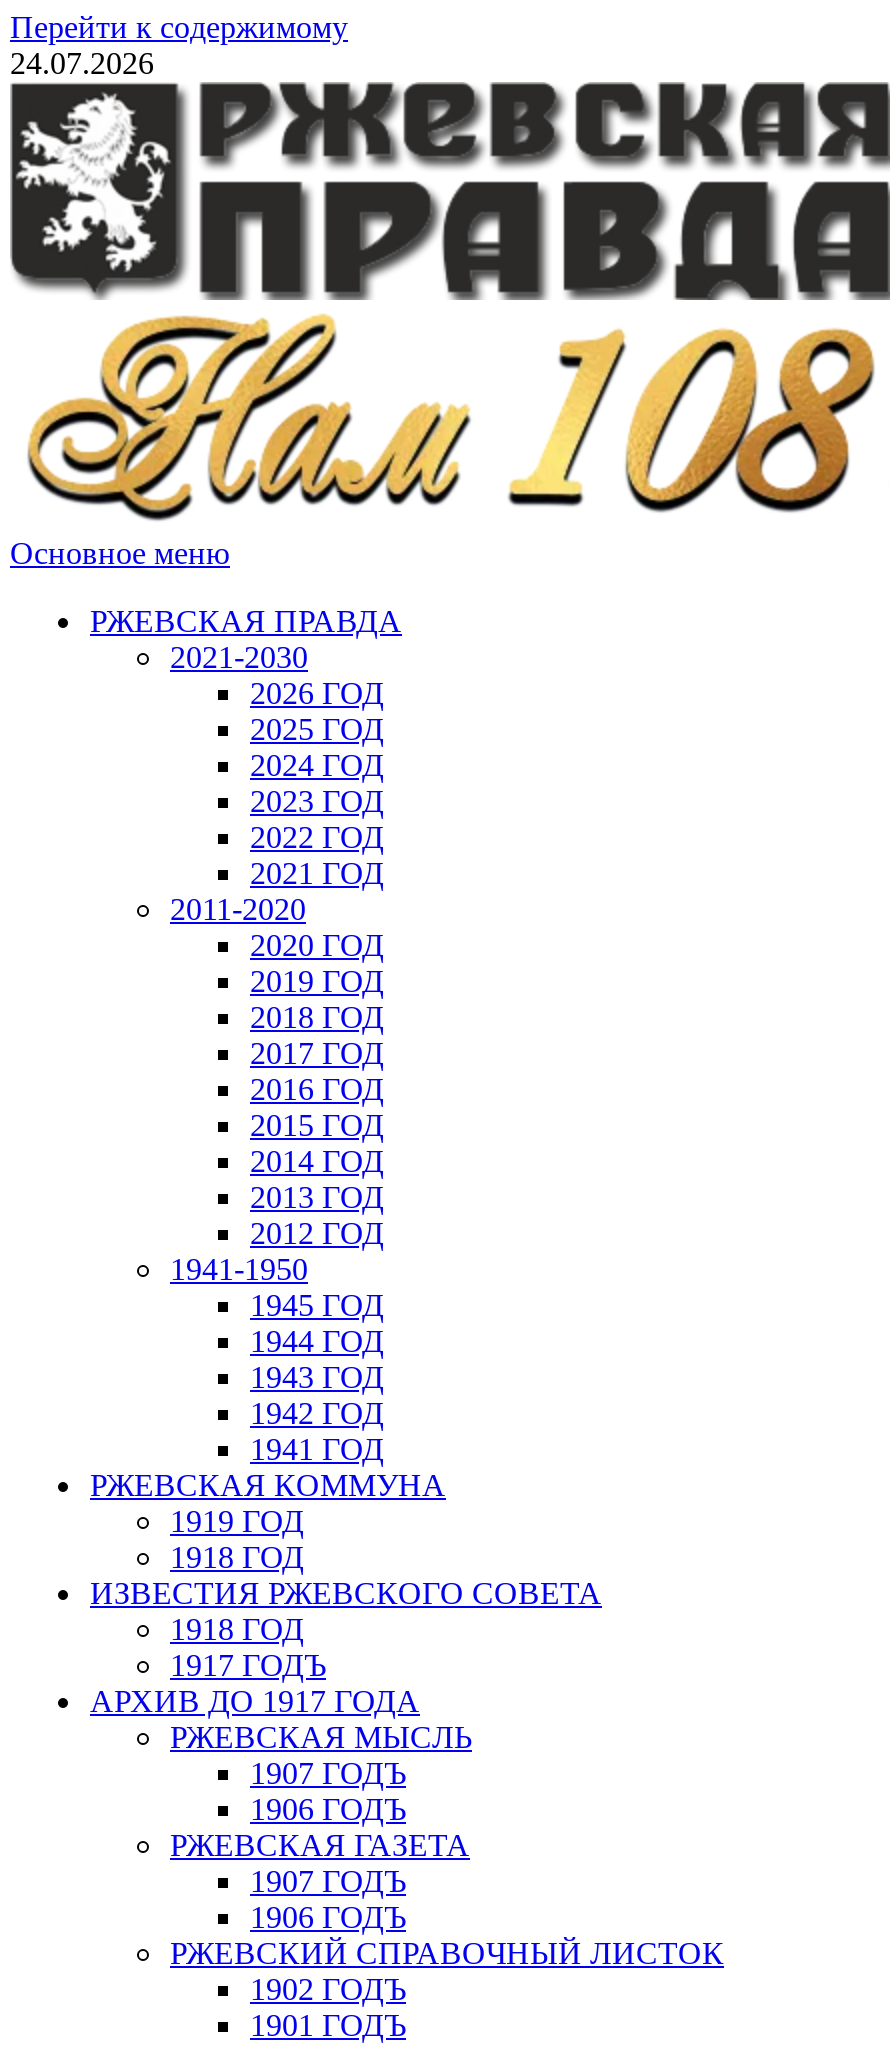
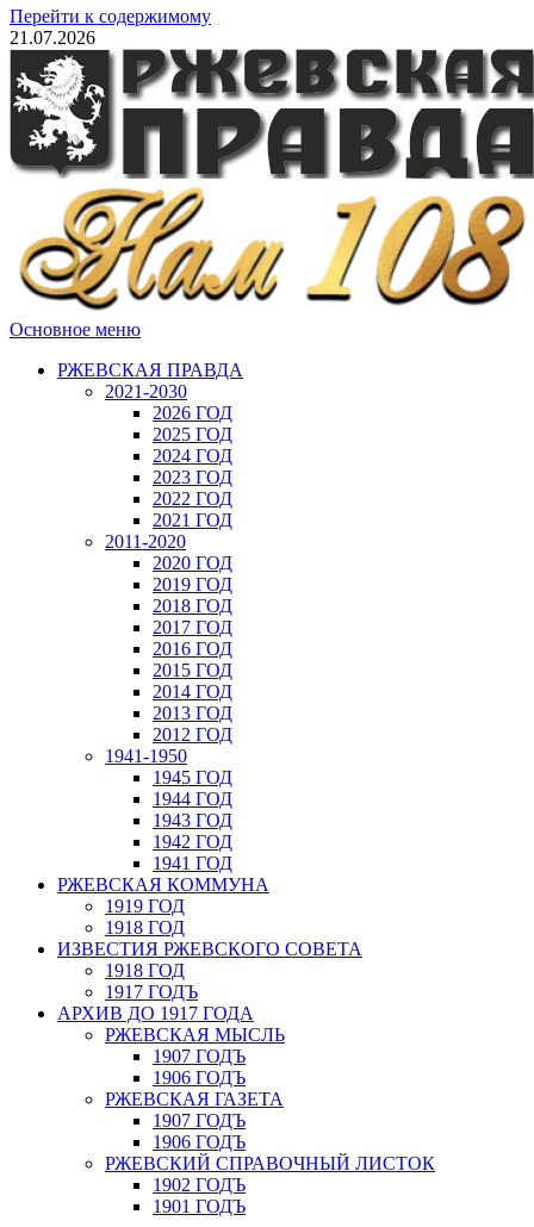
- 24.07.2026
+ 21.07.2026
